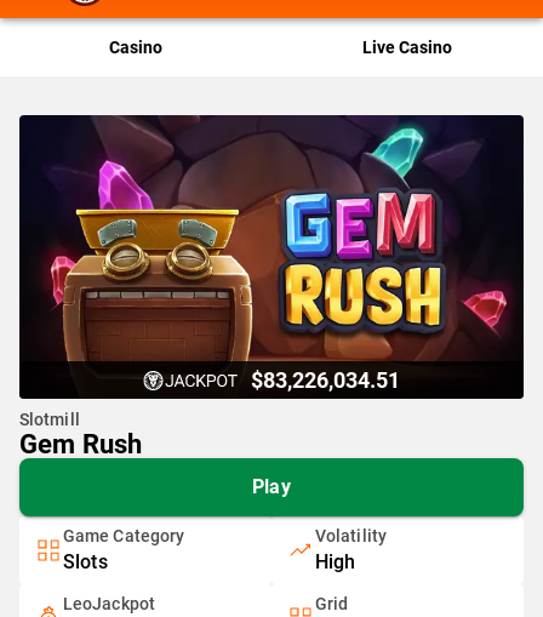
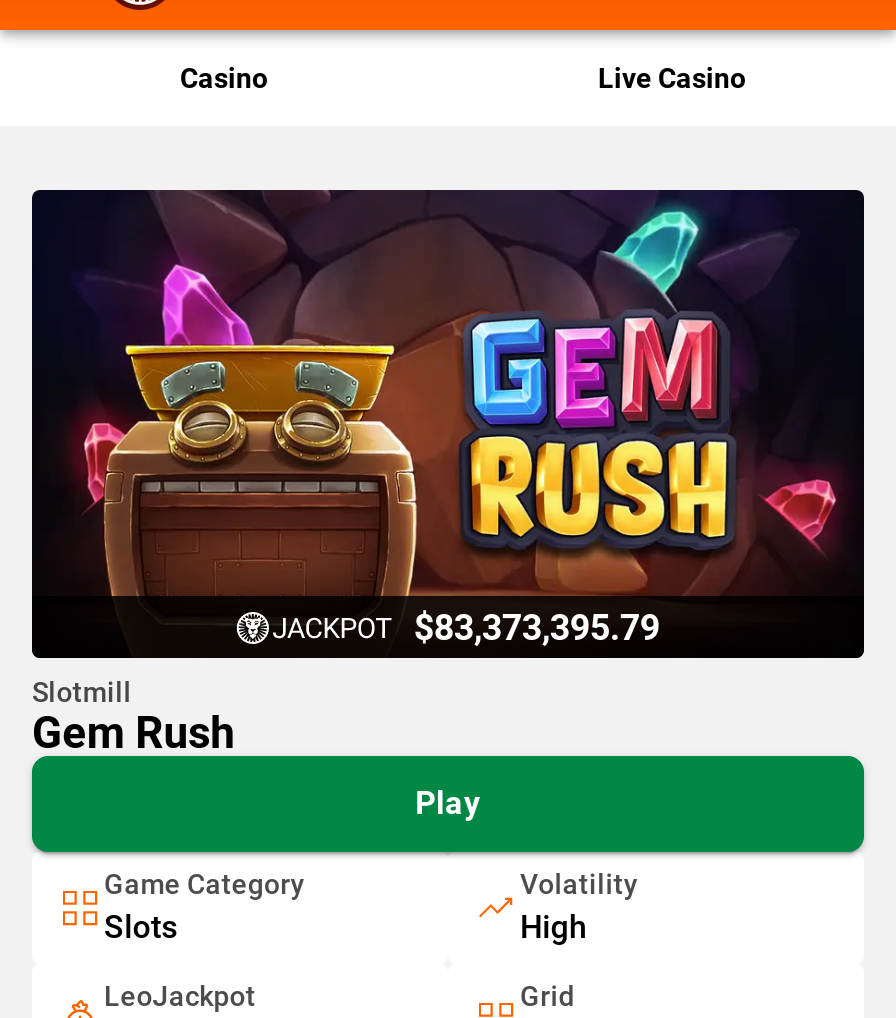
- $83,226,034.51
+ $83,373,395.79
